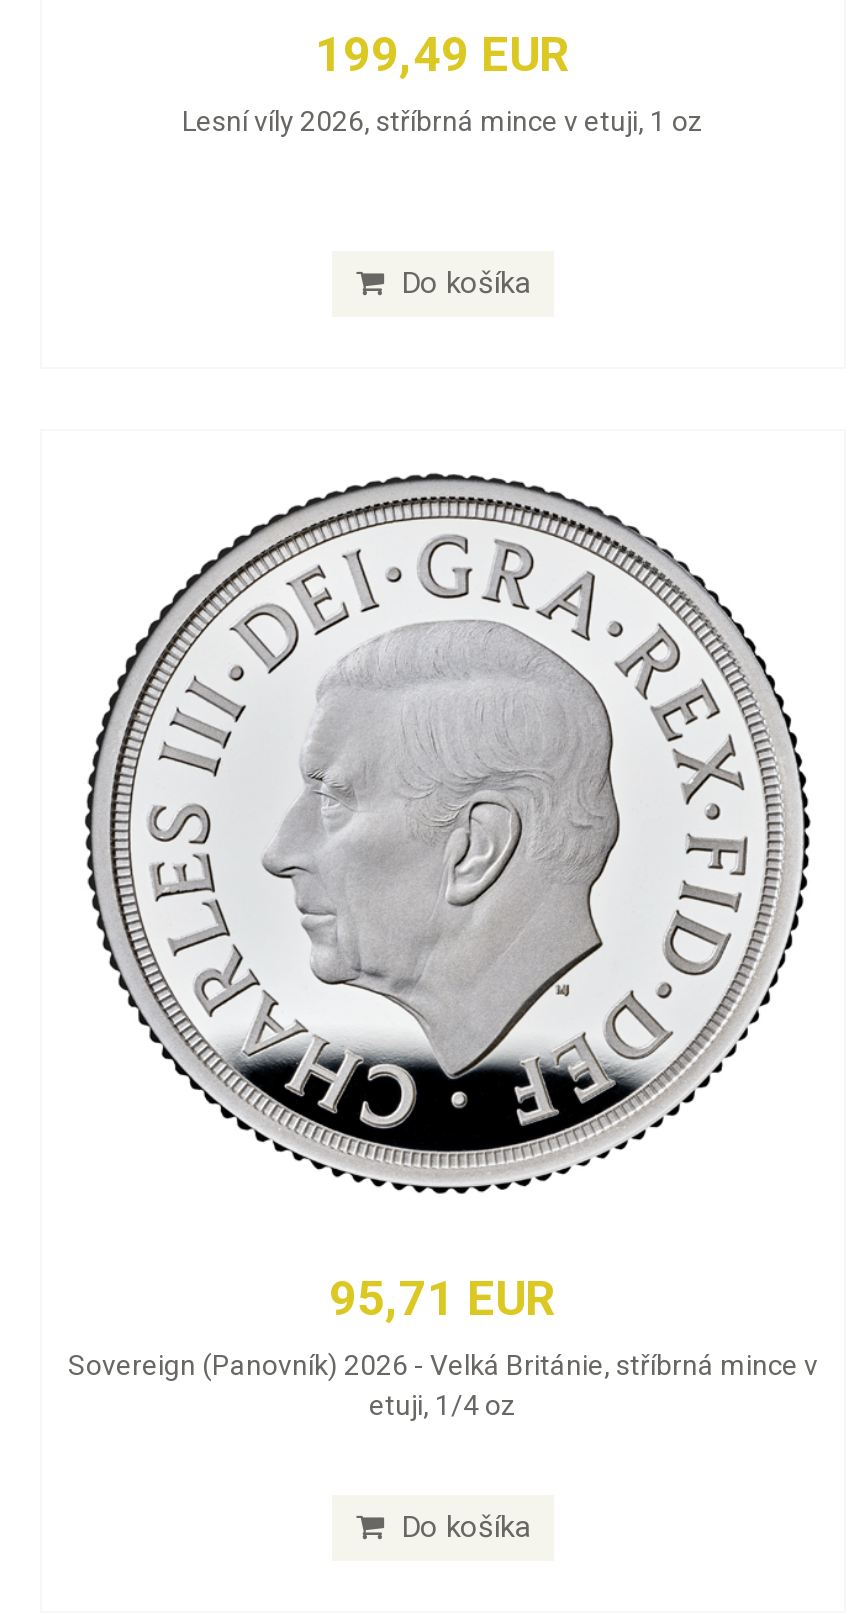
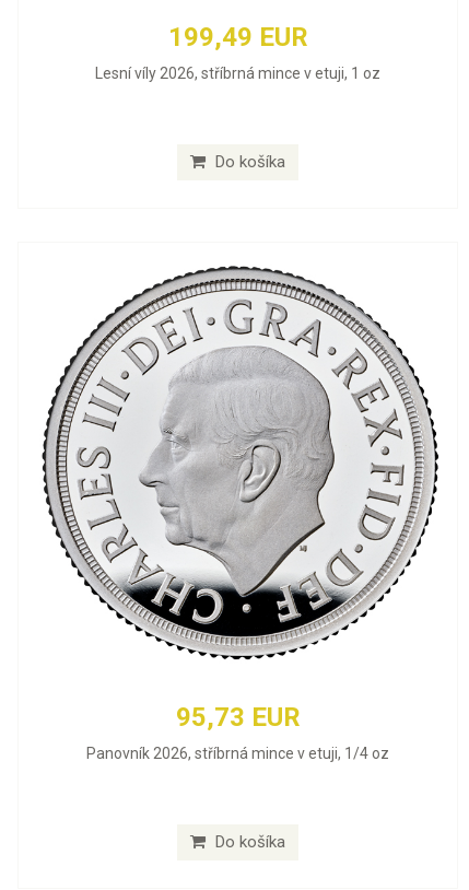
- 95,71 EUR
- Sovereign (Panovník) 2026 - Velká Británie, stříbrná mince v
- etuji, 1/4 oz
+ 95,73 EUR
+ Panovník 2026, stříbrná mince v etuji, 1/4 oz
